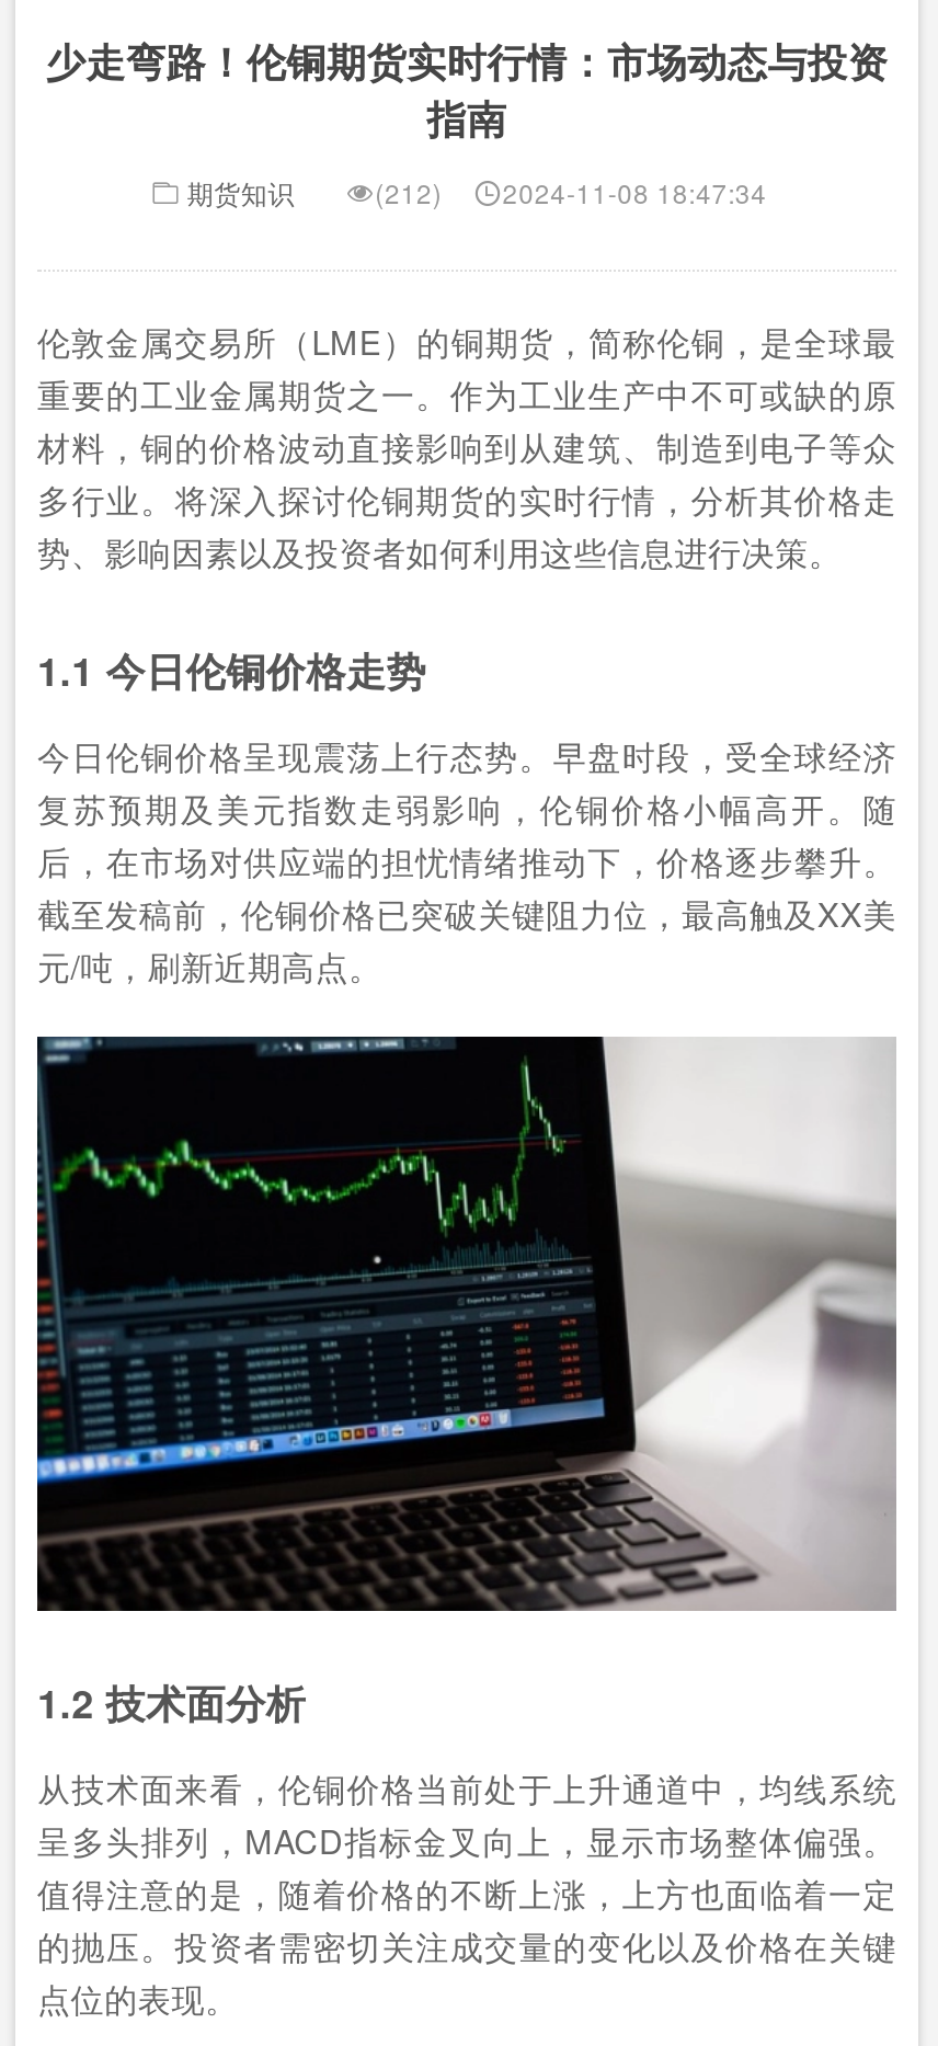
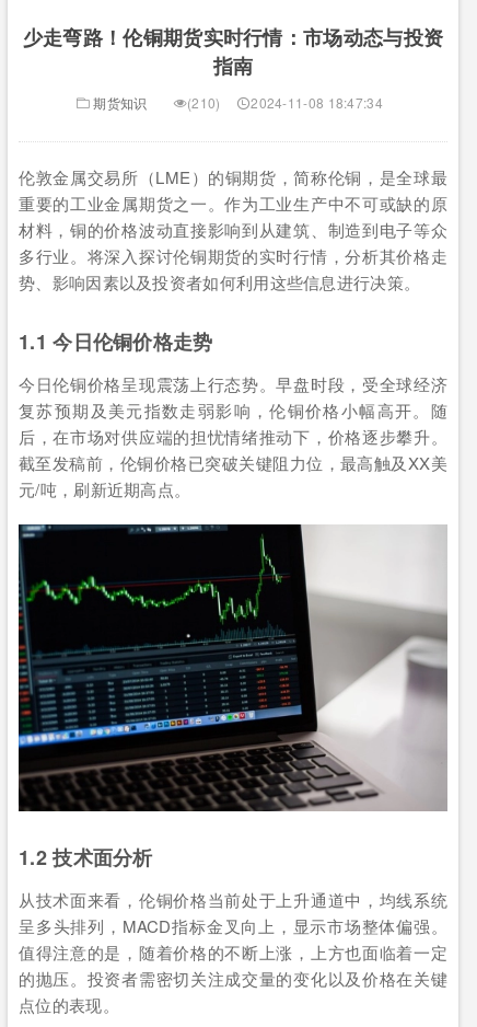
- (212) 2024-11-08 18:47:34
+ (210) 2024-11-08 18:47:34
